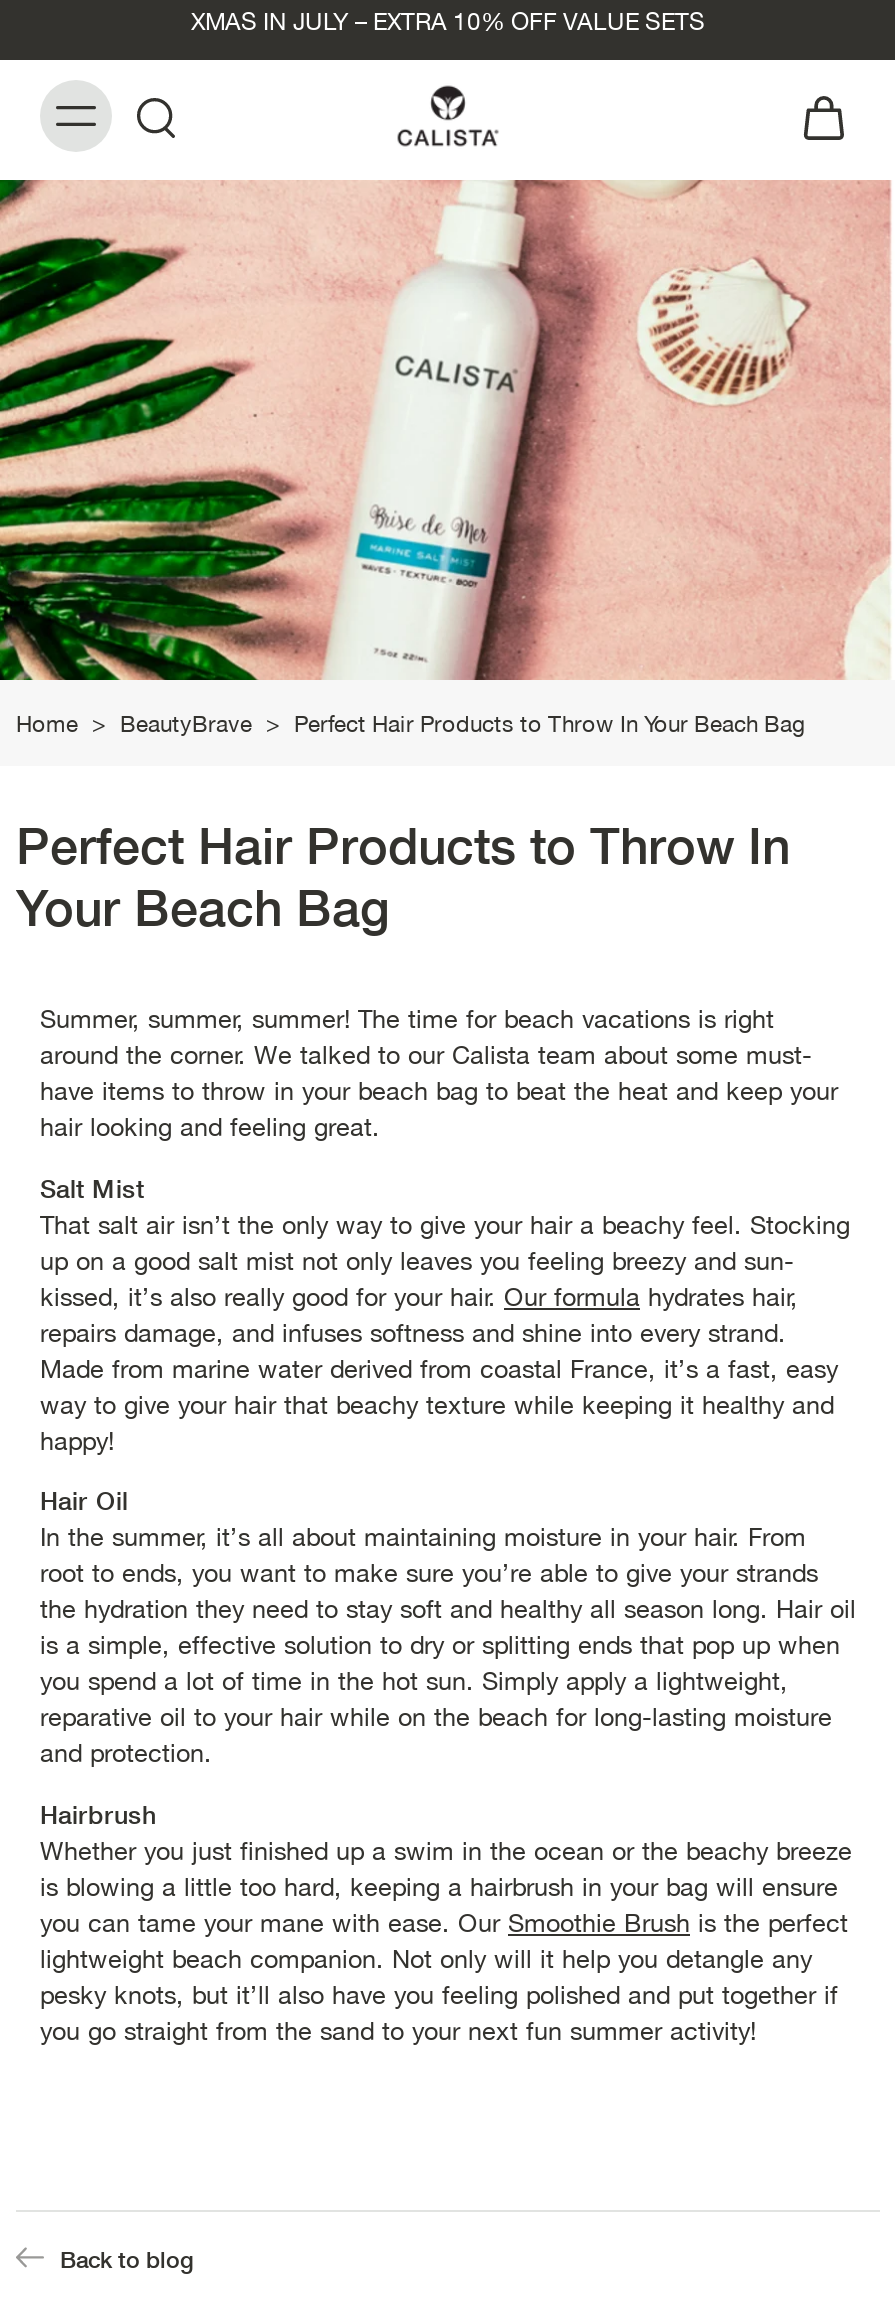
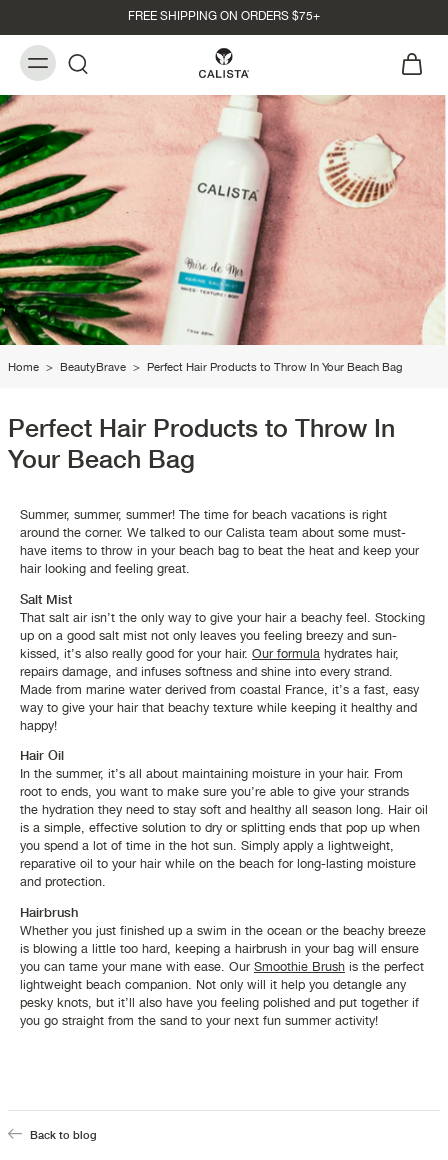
- XMAS IN JULY – EXTRA 10% OFF VALUE SETS
+ FREE SHIPPING ON ORDERS $75+
